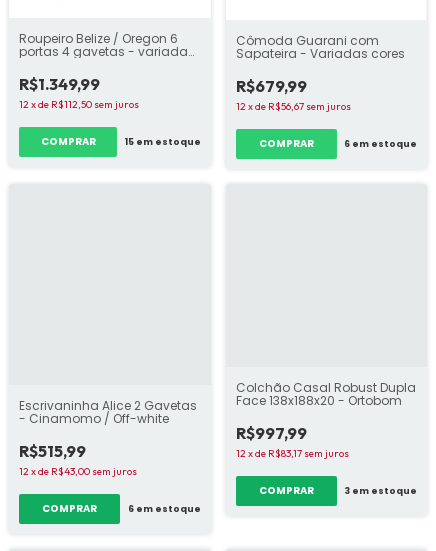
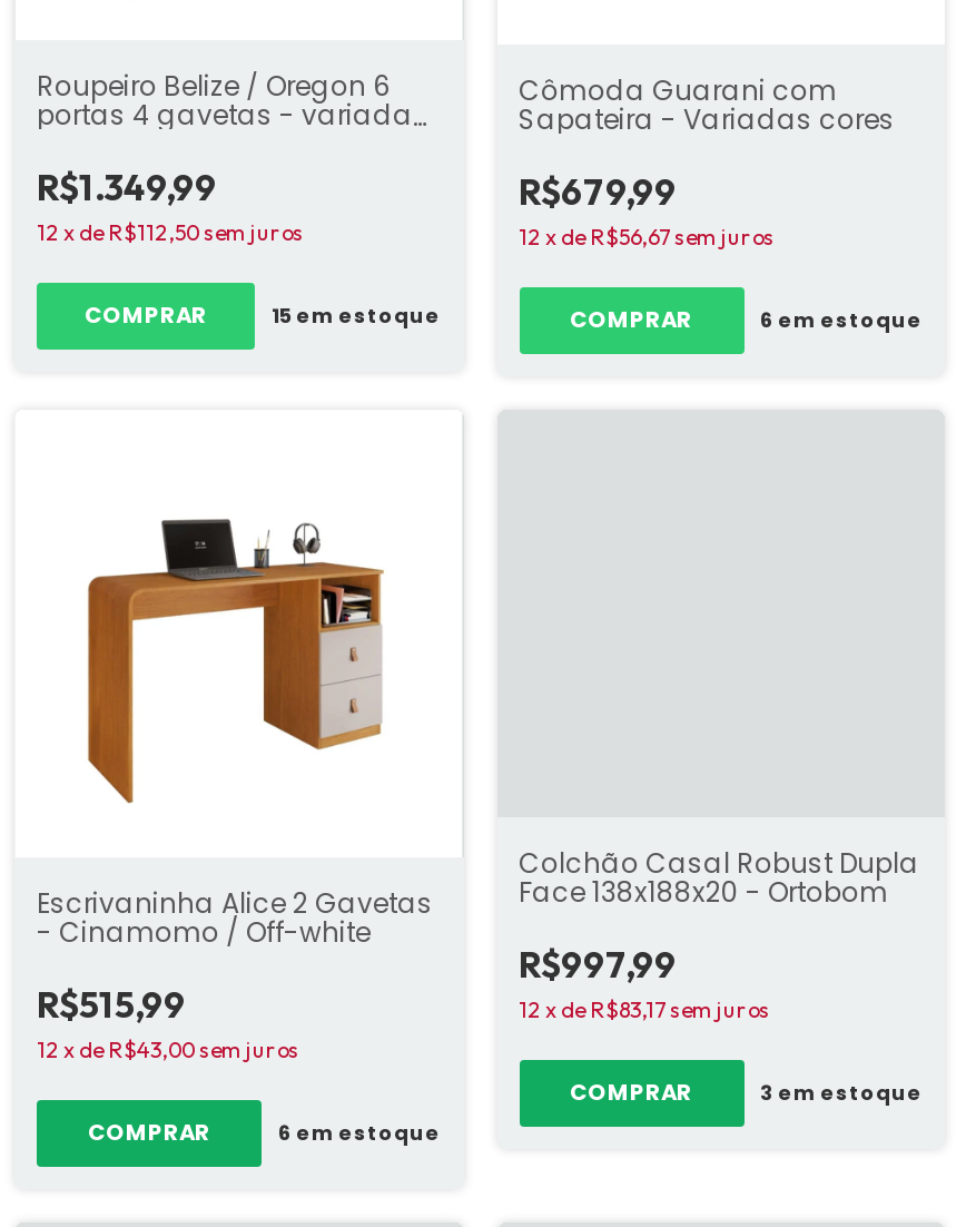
+ [image]
